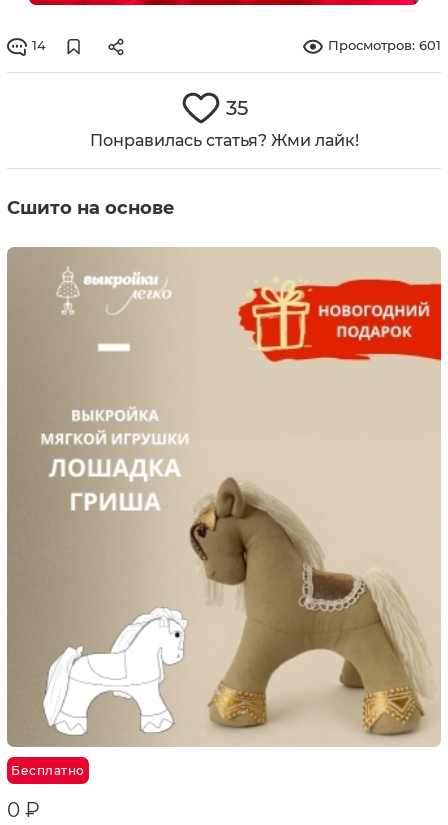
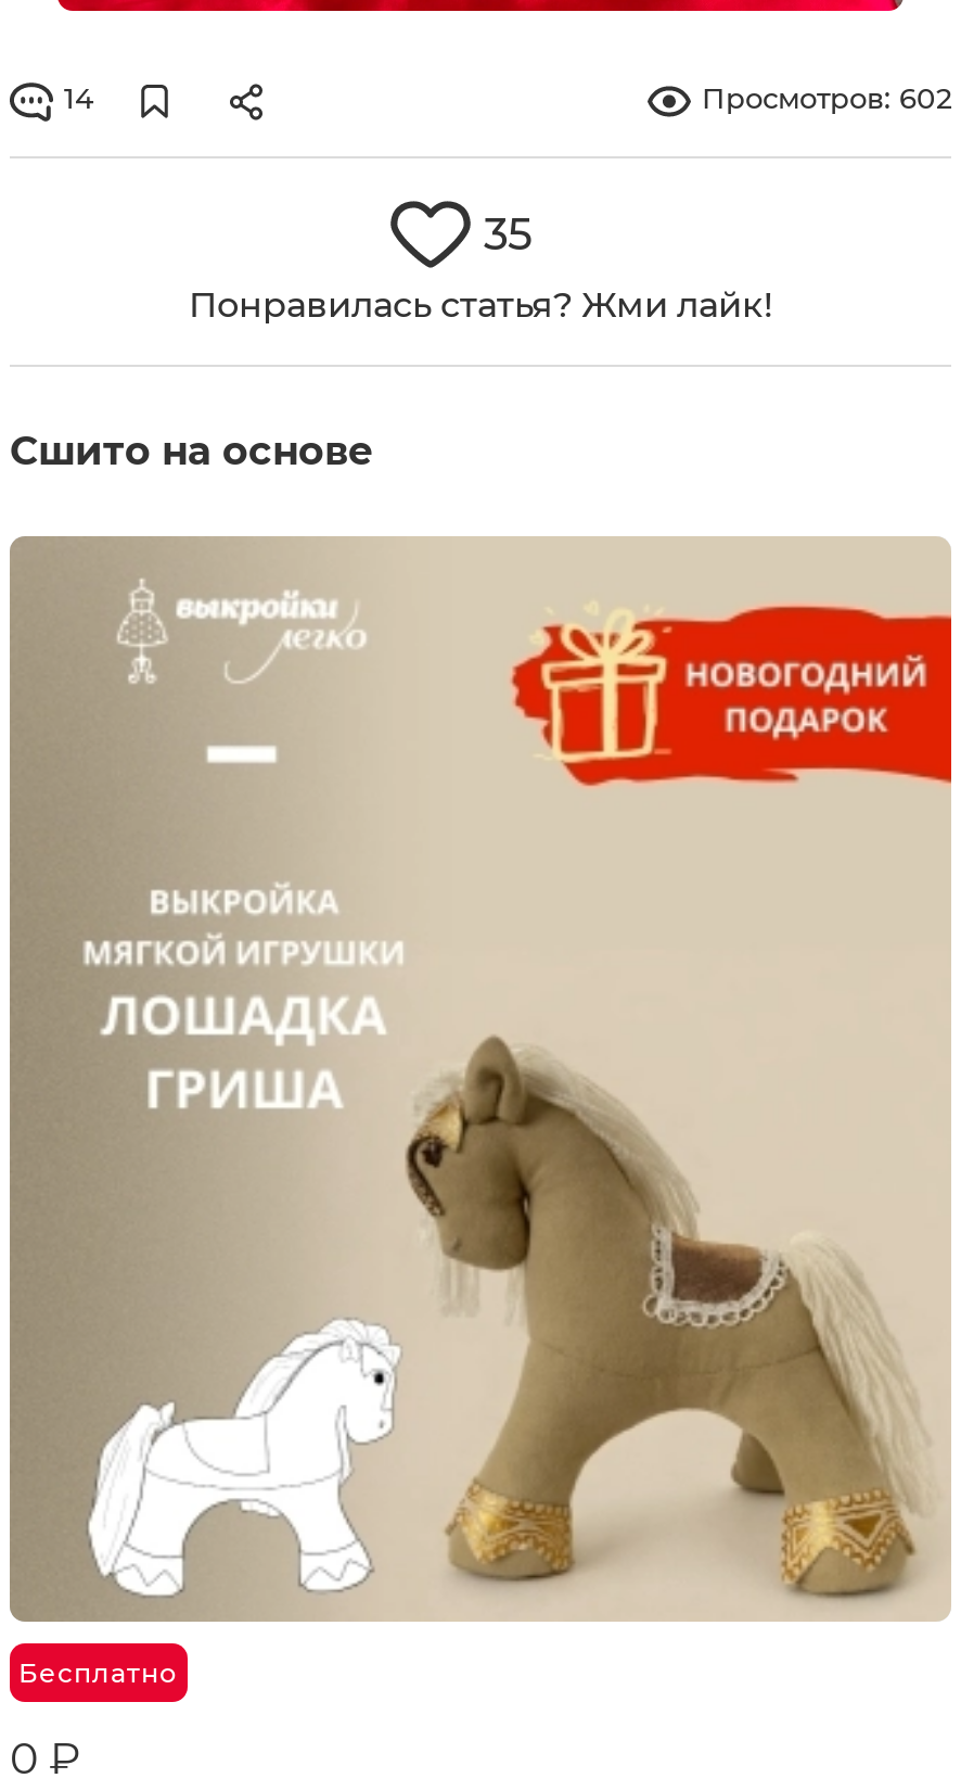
- Просмотров: 601
+ Просмотров: 602
